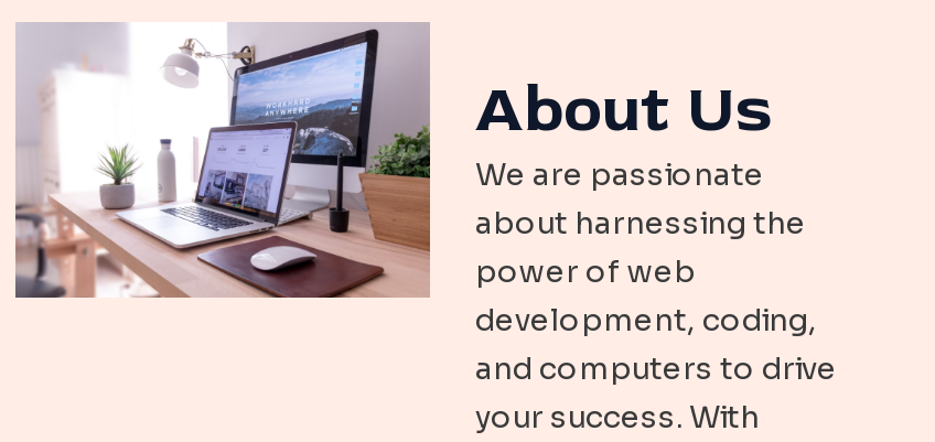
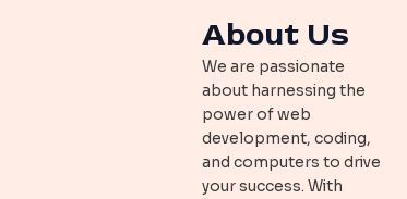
- [image]
